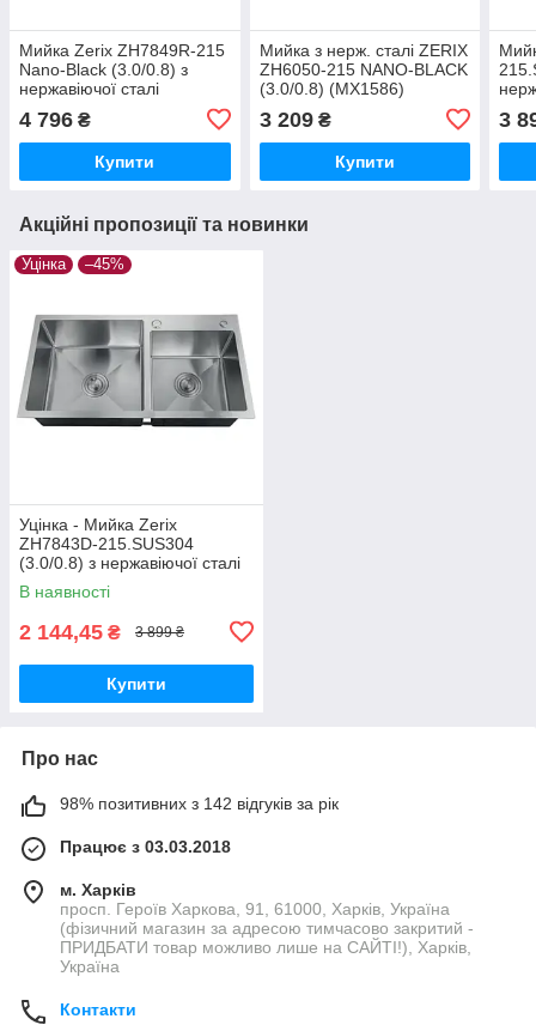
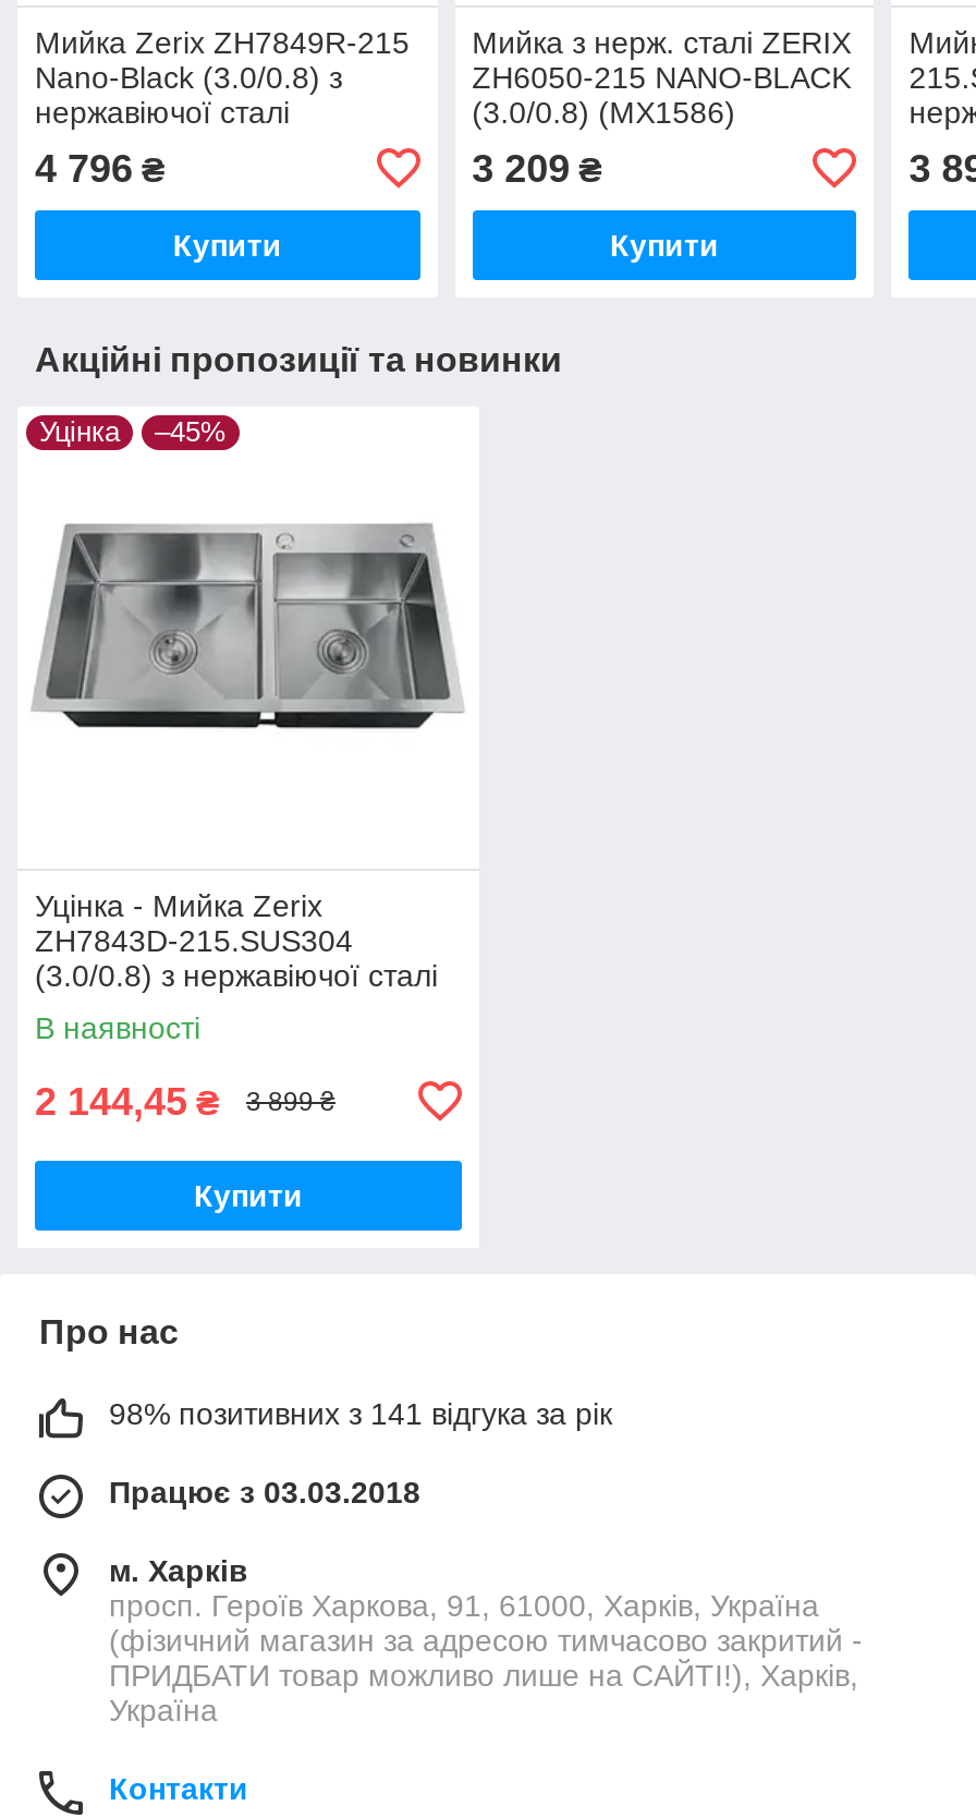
- 98% позитивних з 142 відгуків за рік
+ 98% позитивних з 141 відгука за рік
